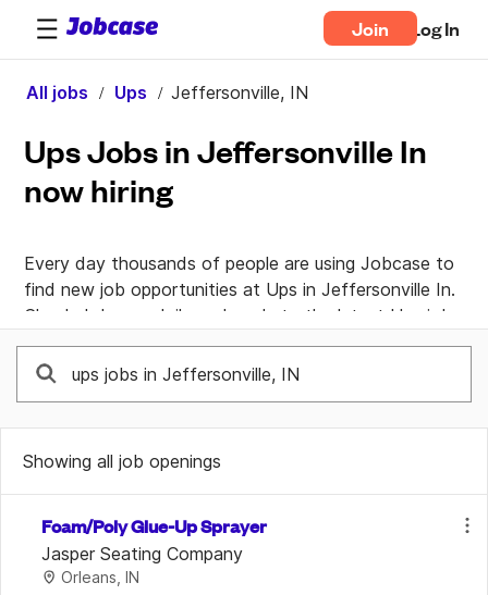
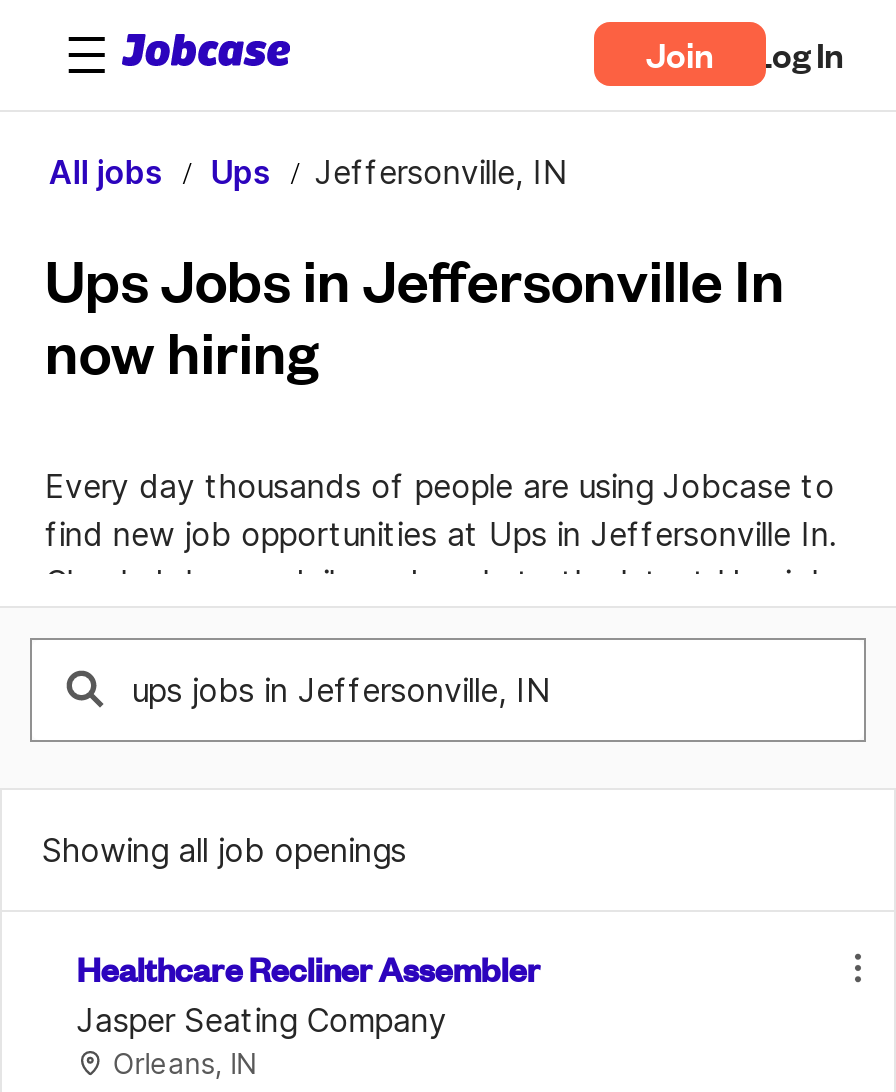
- Foam/Poly Glue-Up Sprayer
+ Healthcare Recliner Assembler
